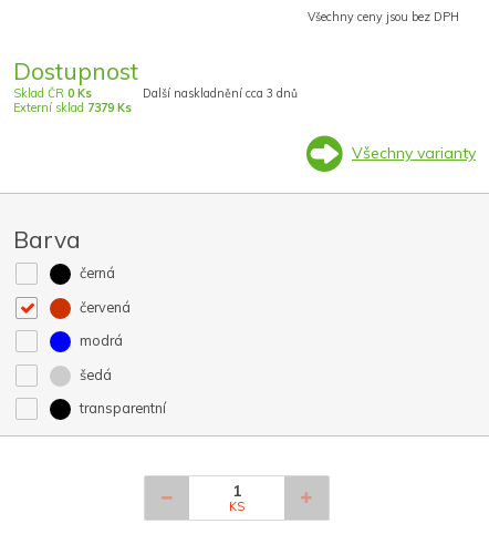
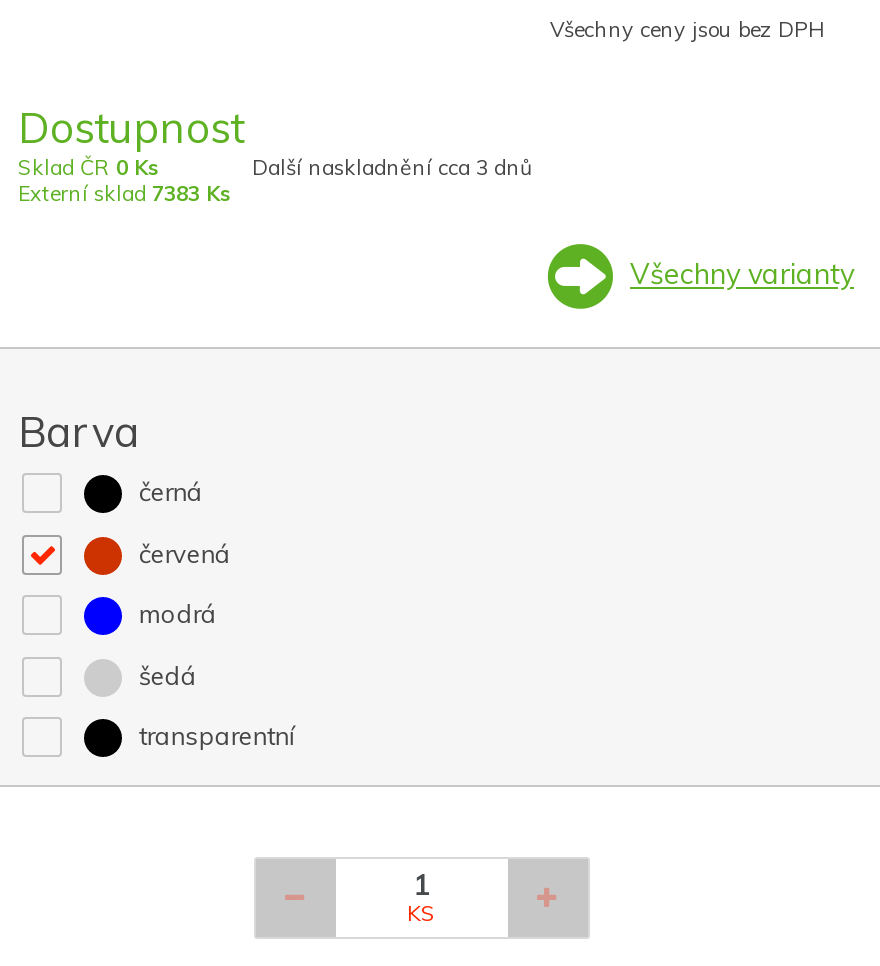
- Externí sklad 7379 Ks
+ Externí sklad 7383 Ks
